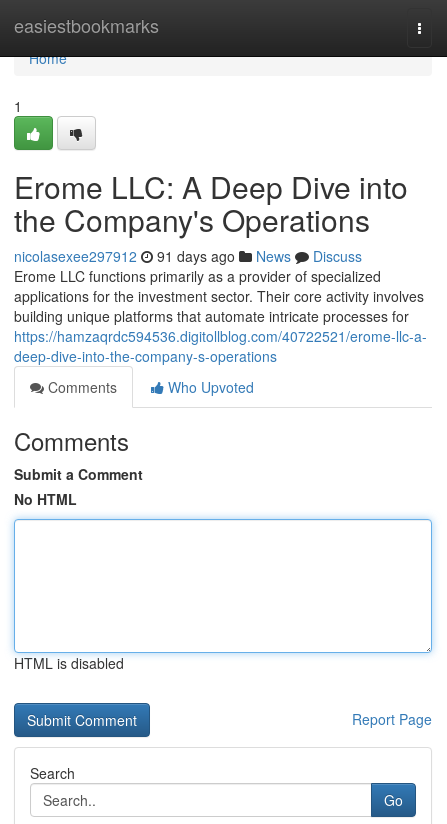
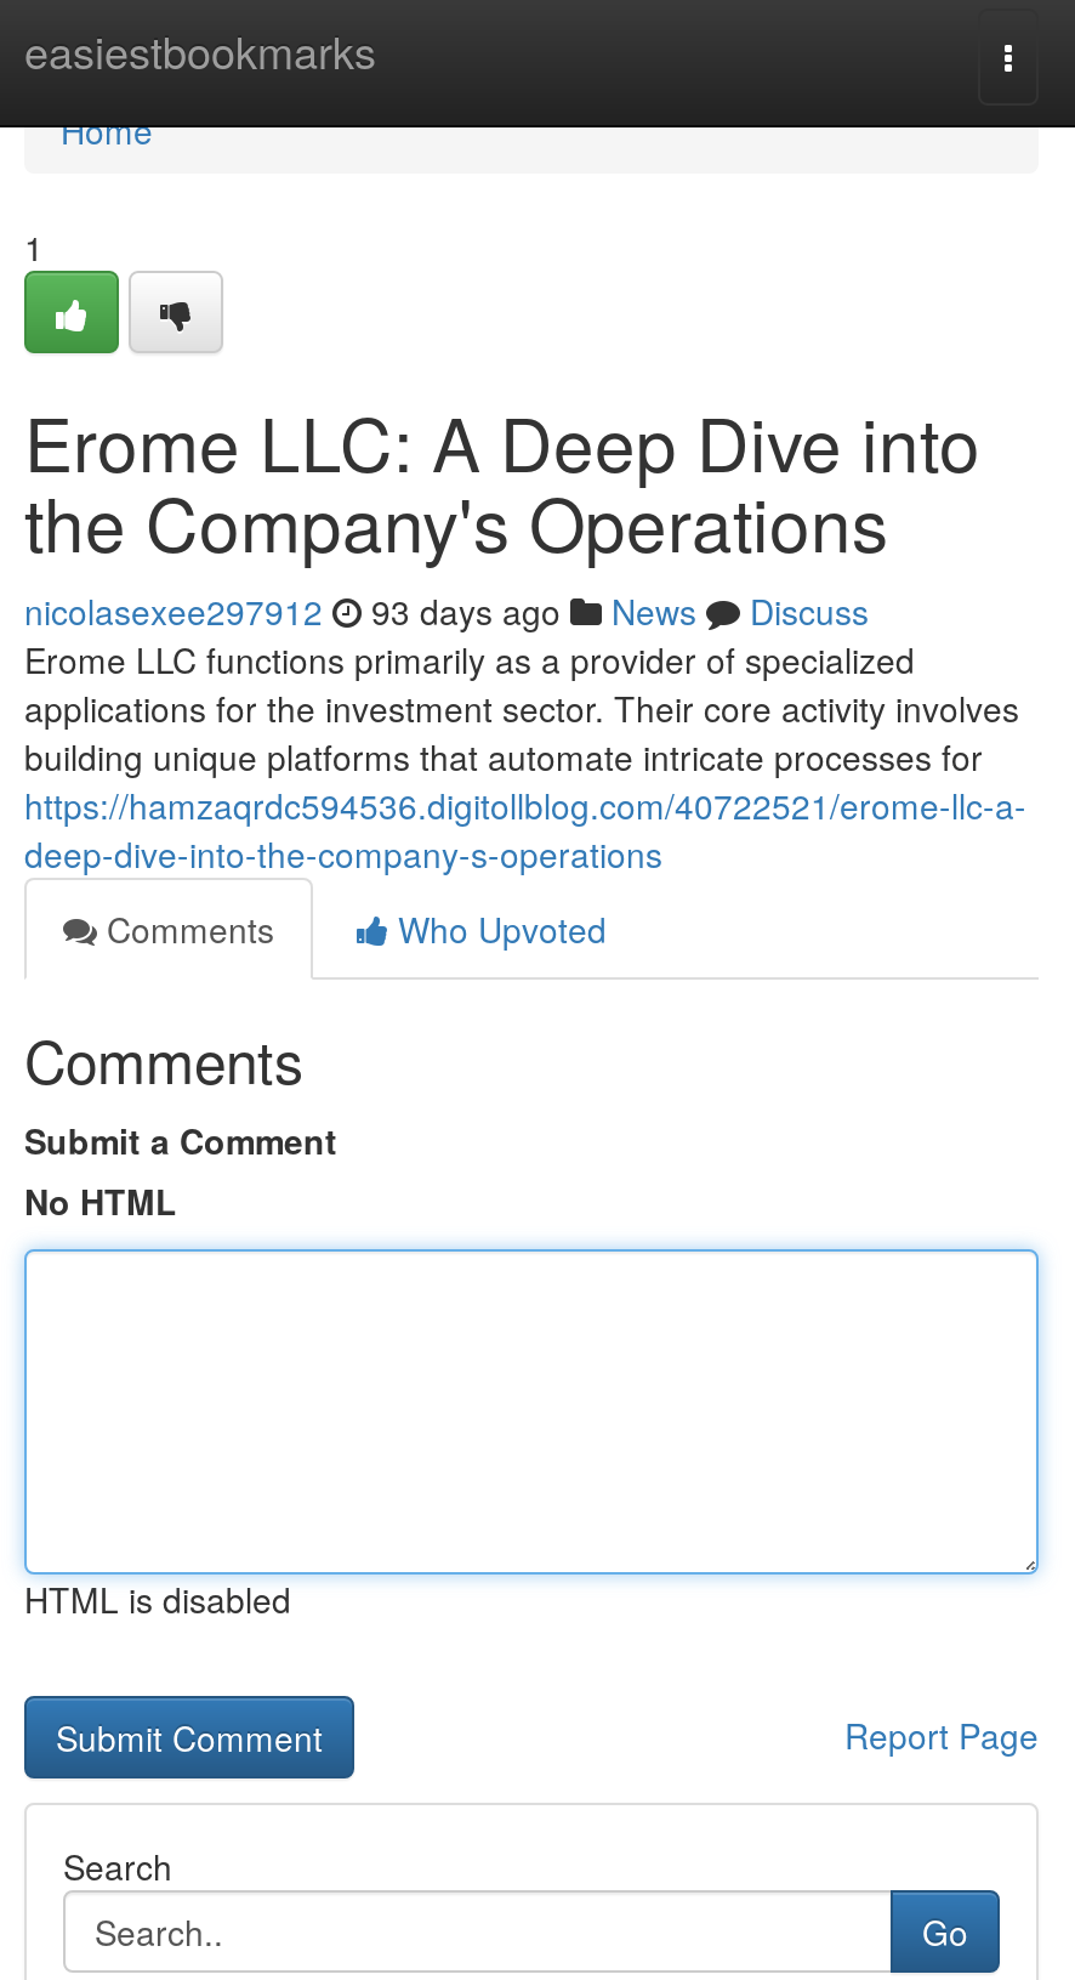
- nicolasexee297912 91 days ago News Discuss
+ nicolasexee297912 93 days ago News Discuss
